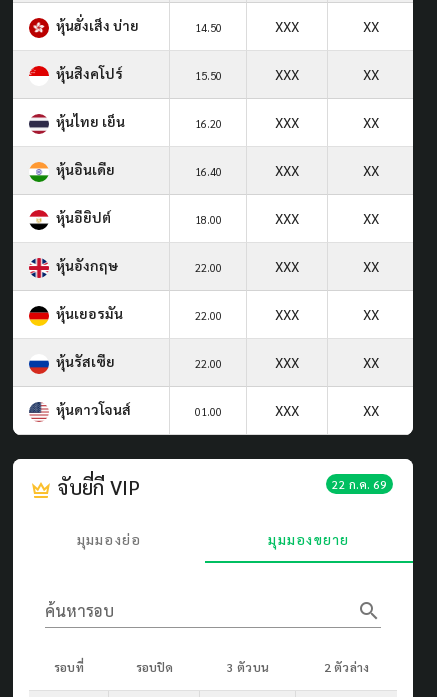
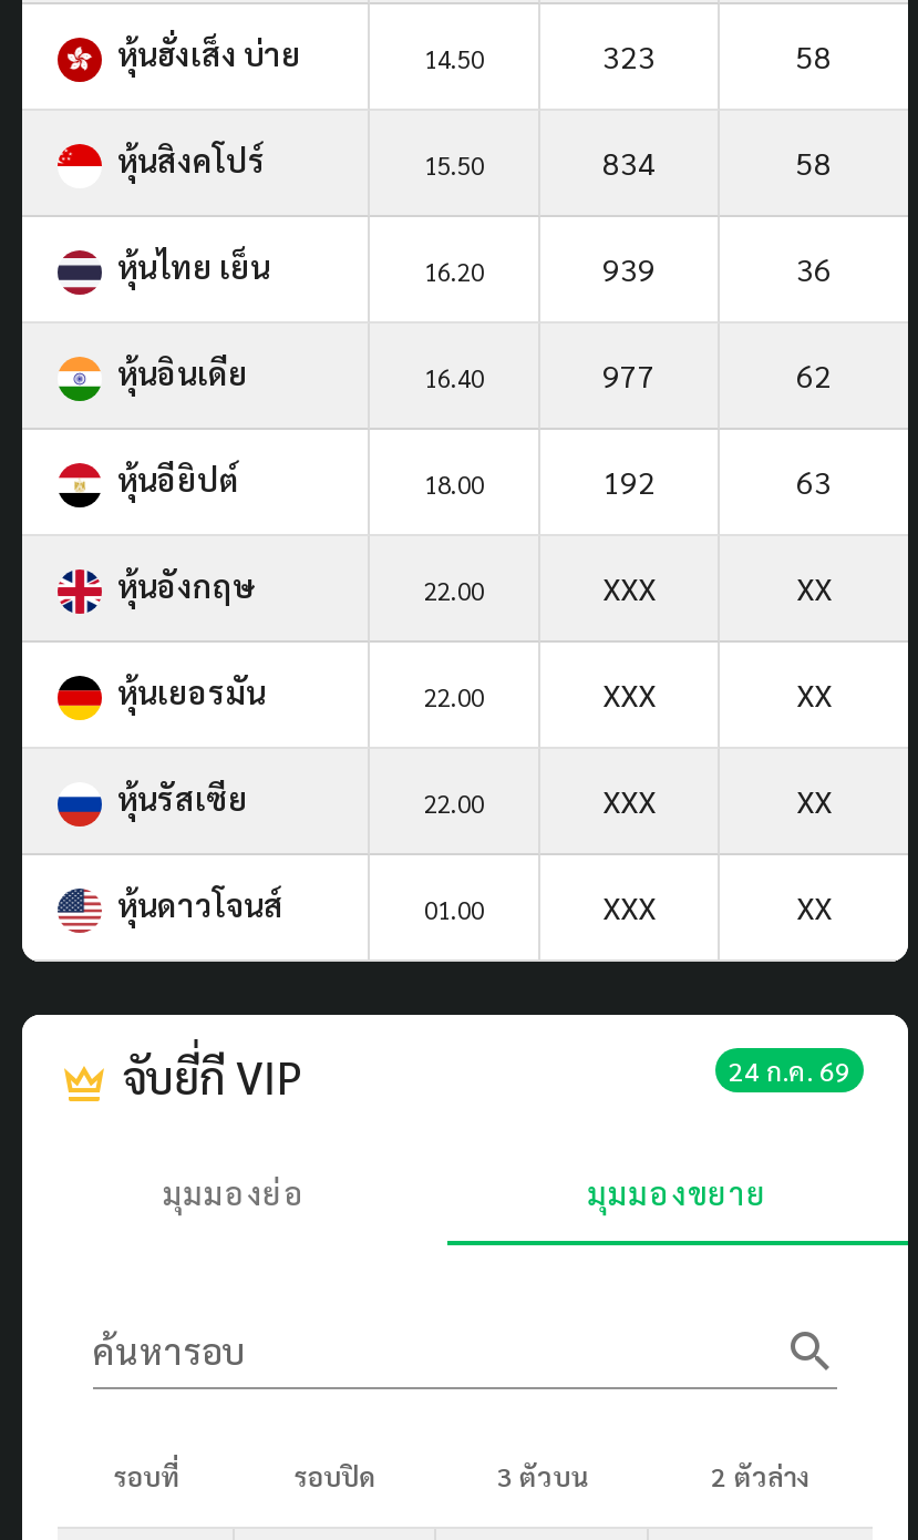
- XXX
- XX
+ 323
+ 58

- XXX
- XX
+ 834
+ 58

- XXX
- XX
+ 939
+ 36

- XXX
- XX
+ 977
+ 62

- XXX
- XX
+ 192
+ 63

- 22 ก.ค. 69
+ 24 ก.ค. 69
